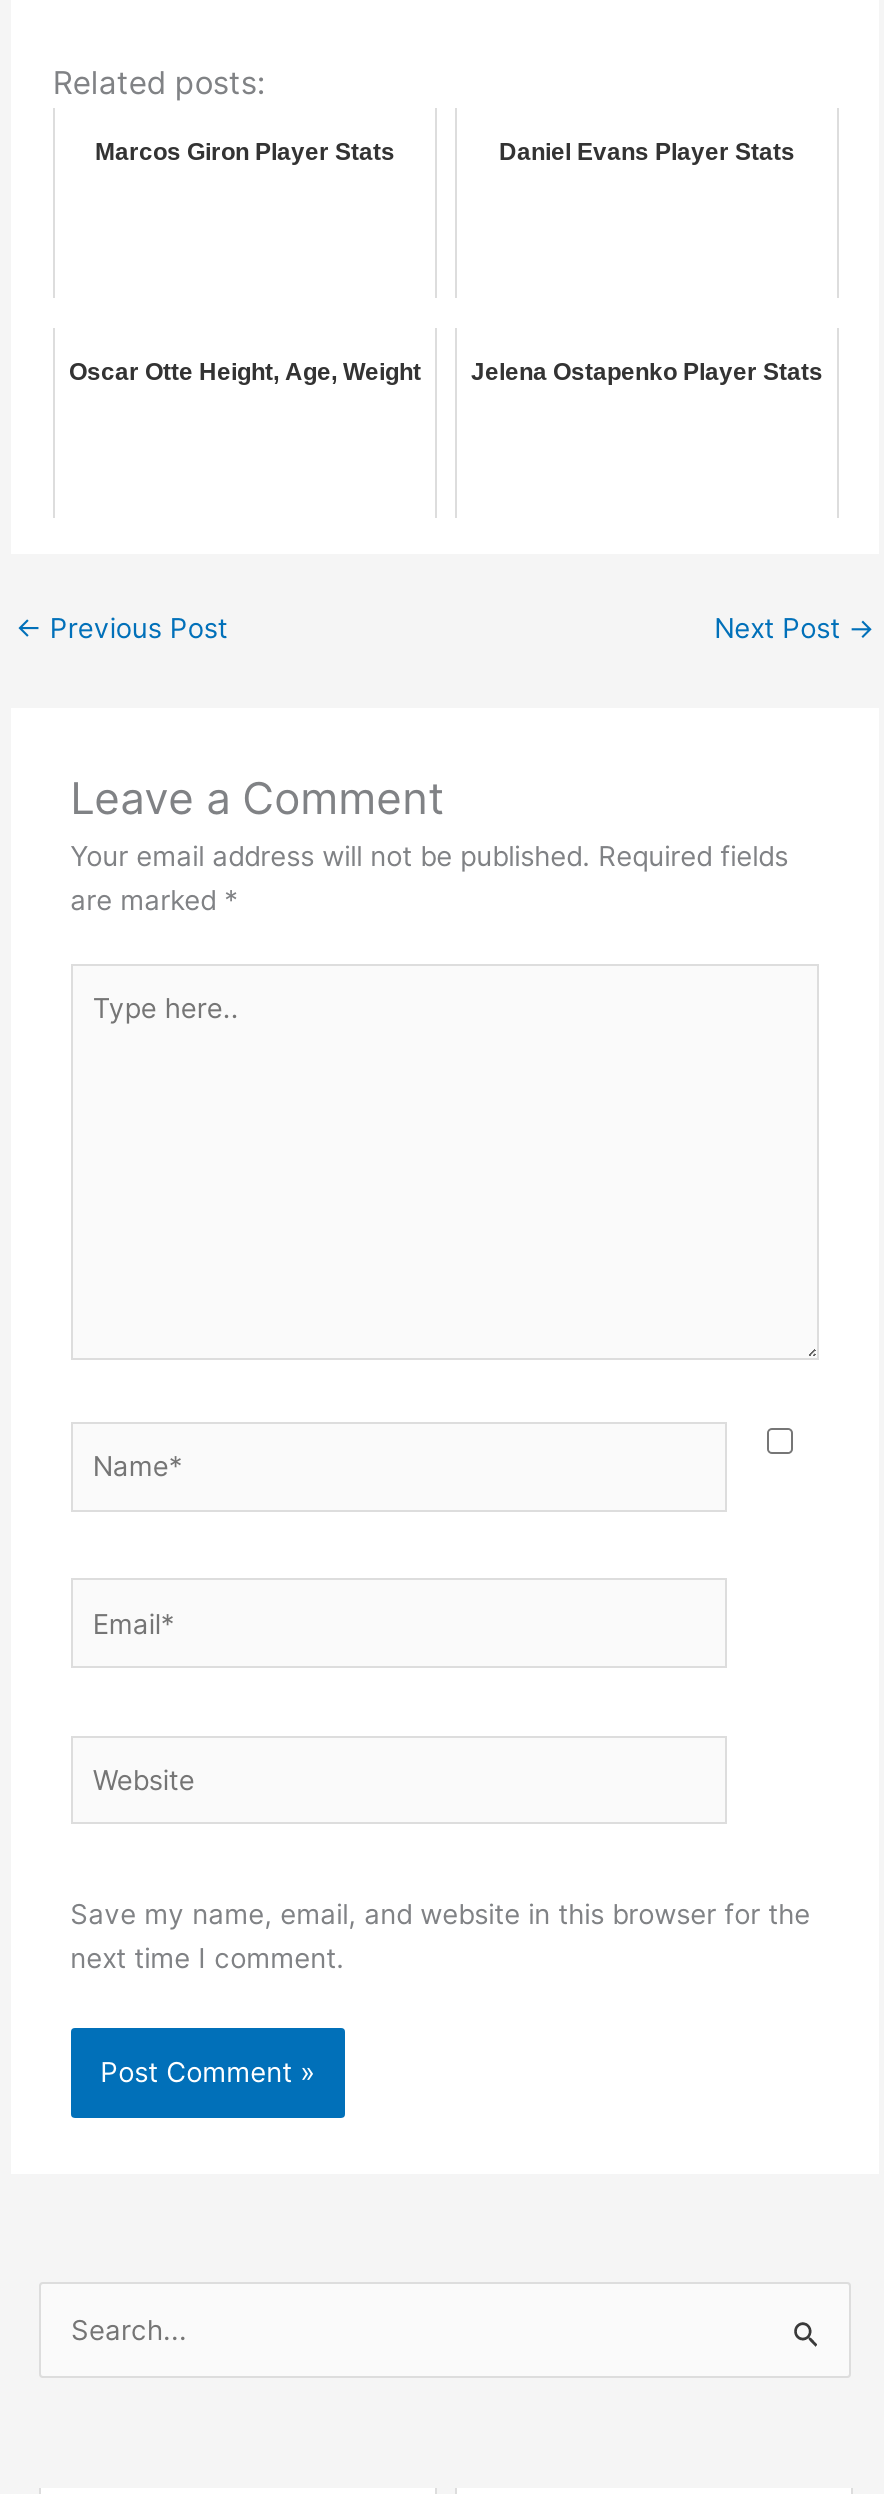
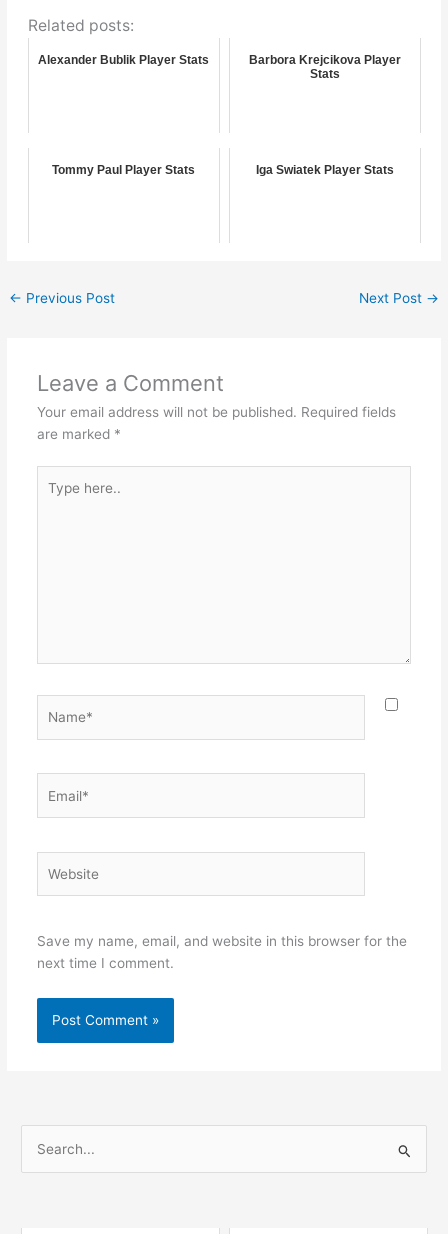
- Marcos Giron Player Stats
- Daniel Evans Player Stats
+ Alexander Bublik Player Stats
+ Barbora Krejcikova Player
+ Stats

- Oscar Otte Height, Age, Weight
- Jelena Ostapenko Player Stats
+ Tommy Paul Player Stats
+ Iga Swiatek Player Stats
